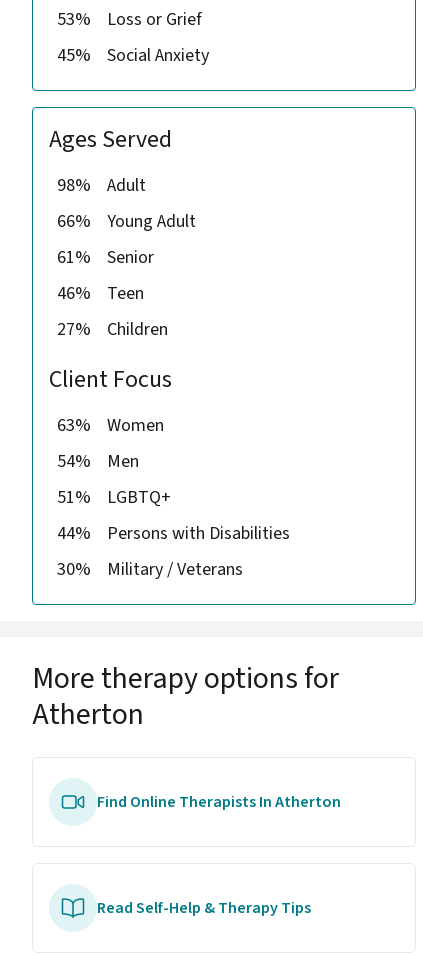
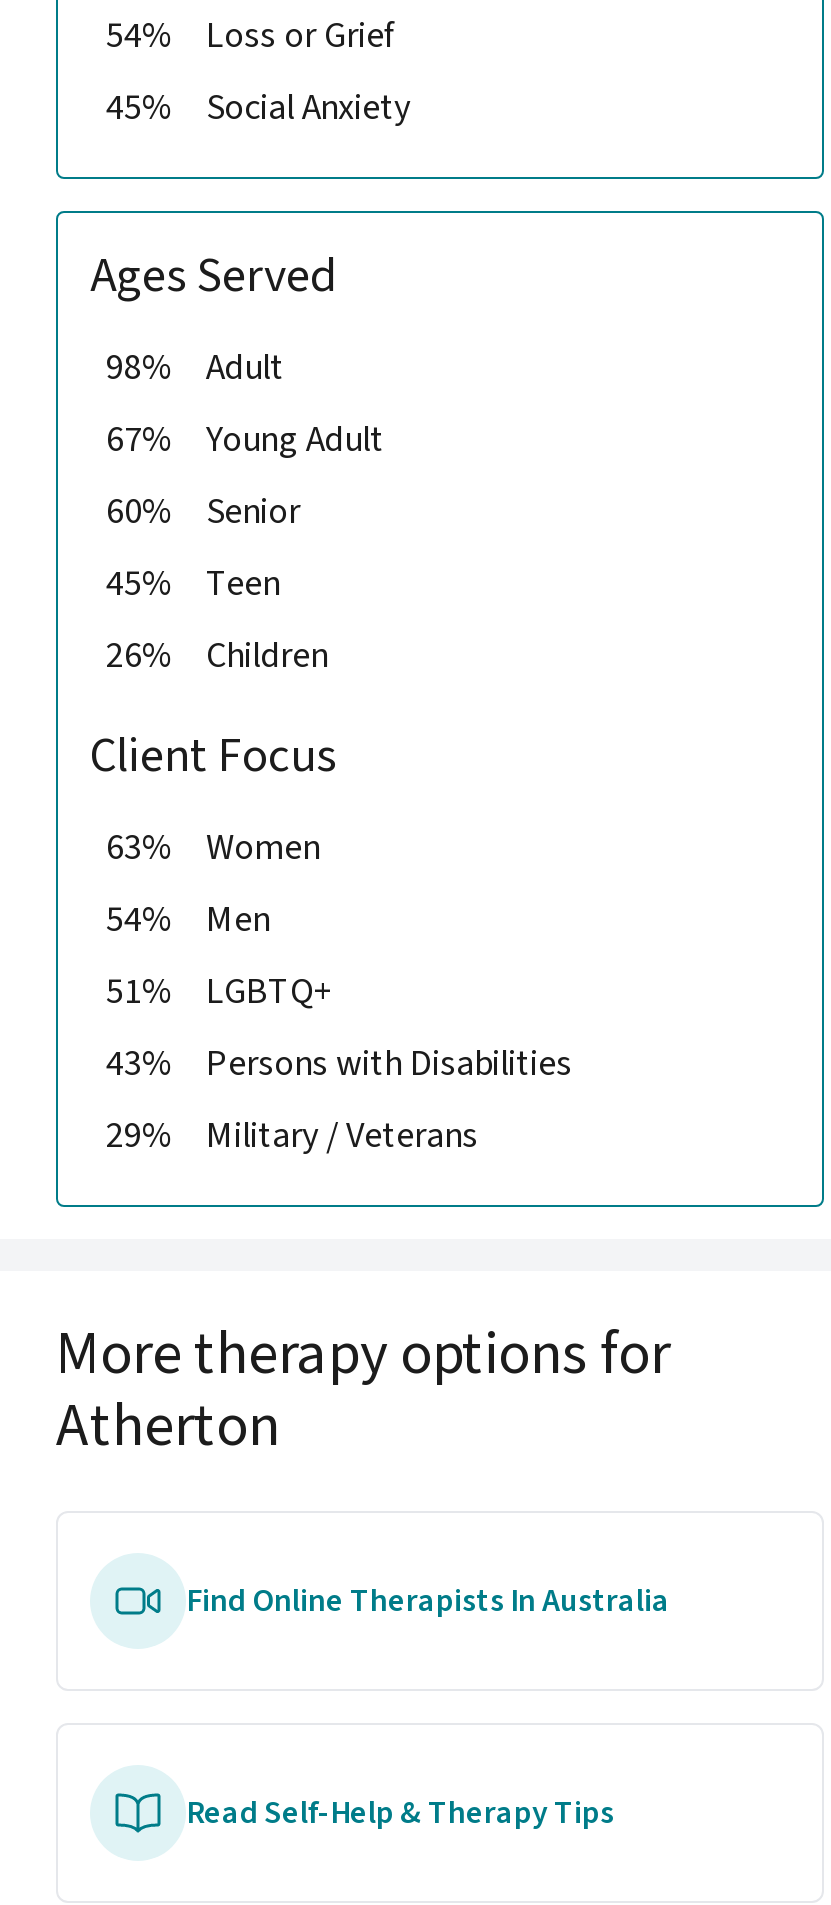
- 53% Loss or Grief
+ 54% Loss or Grief

- 66% Young Adult
+ 67% Young Adult

- 61% Senior
+ 60% Senior

- 46% Teen
+ 45% Teen

- 27% Children
+ 26% Children

- 44% Persons with Disabilities
+ 43% Persons with Disabilities

- 30% Military / Veterans
+ 29% Military / Veterans

- Find Online Therapists In Atherton
+ Find Online Therapists In Australia
